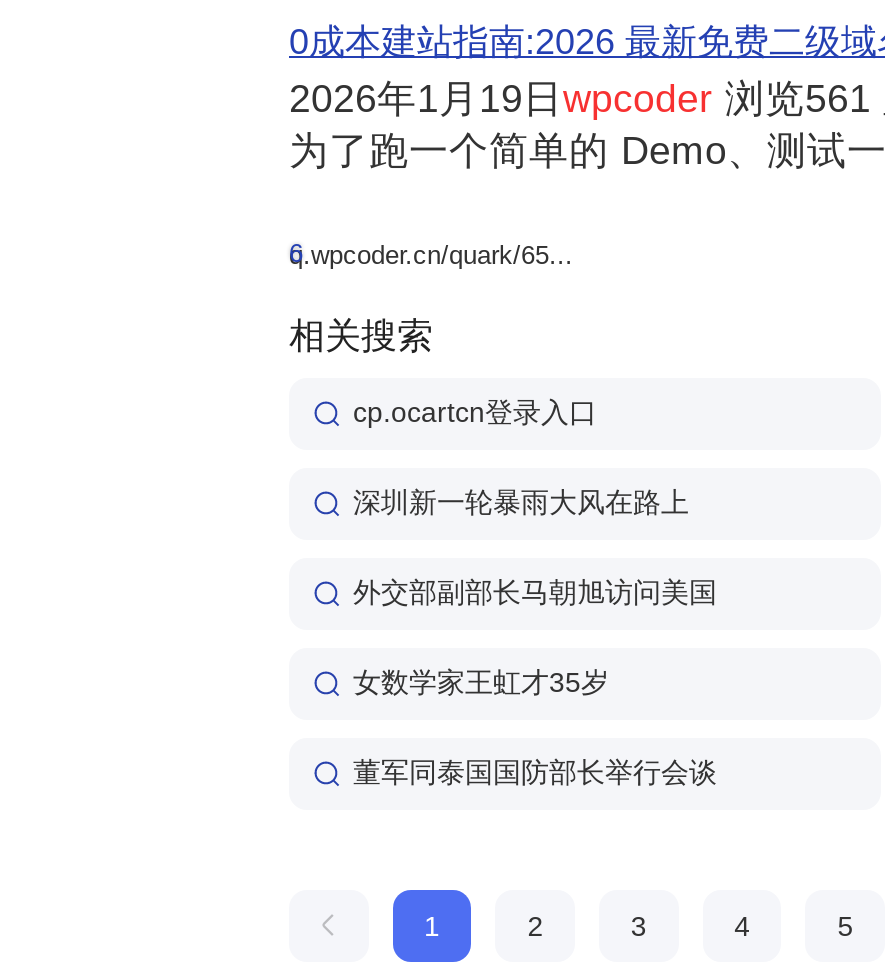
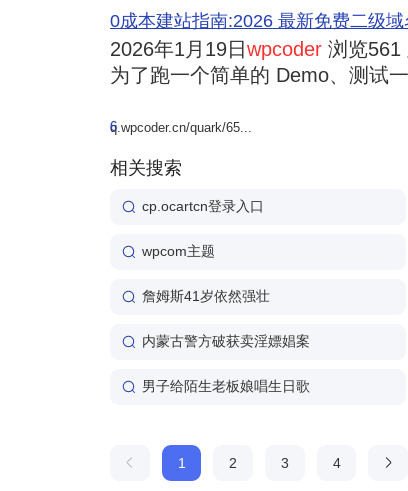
- 深圳新一轮暴雨大风在路上
+ wpcom主题

- 外交部副部长马朝旭访问美国
+ 詹姆斯41岁依然强壮

- 女数学家王虹才35岁
+ 内蒙古警方破获卖淫嫖娼案

- 董军同泰国国防部长举行会谈
+ 男子给陌生老板娘唱生日歌

- 5
